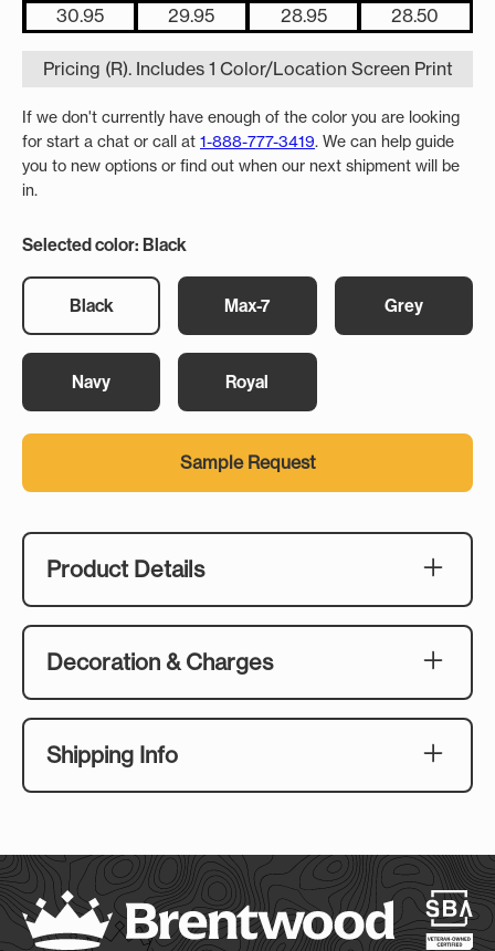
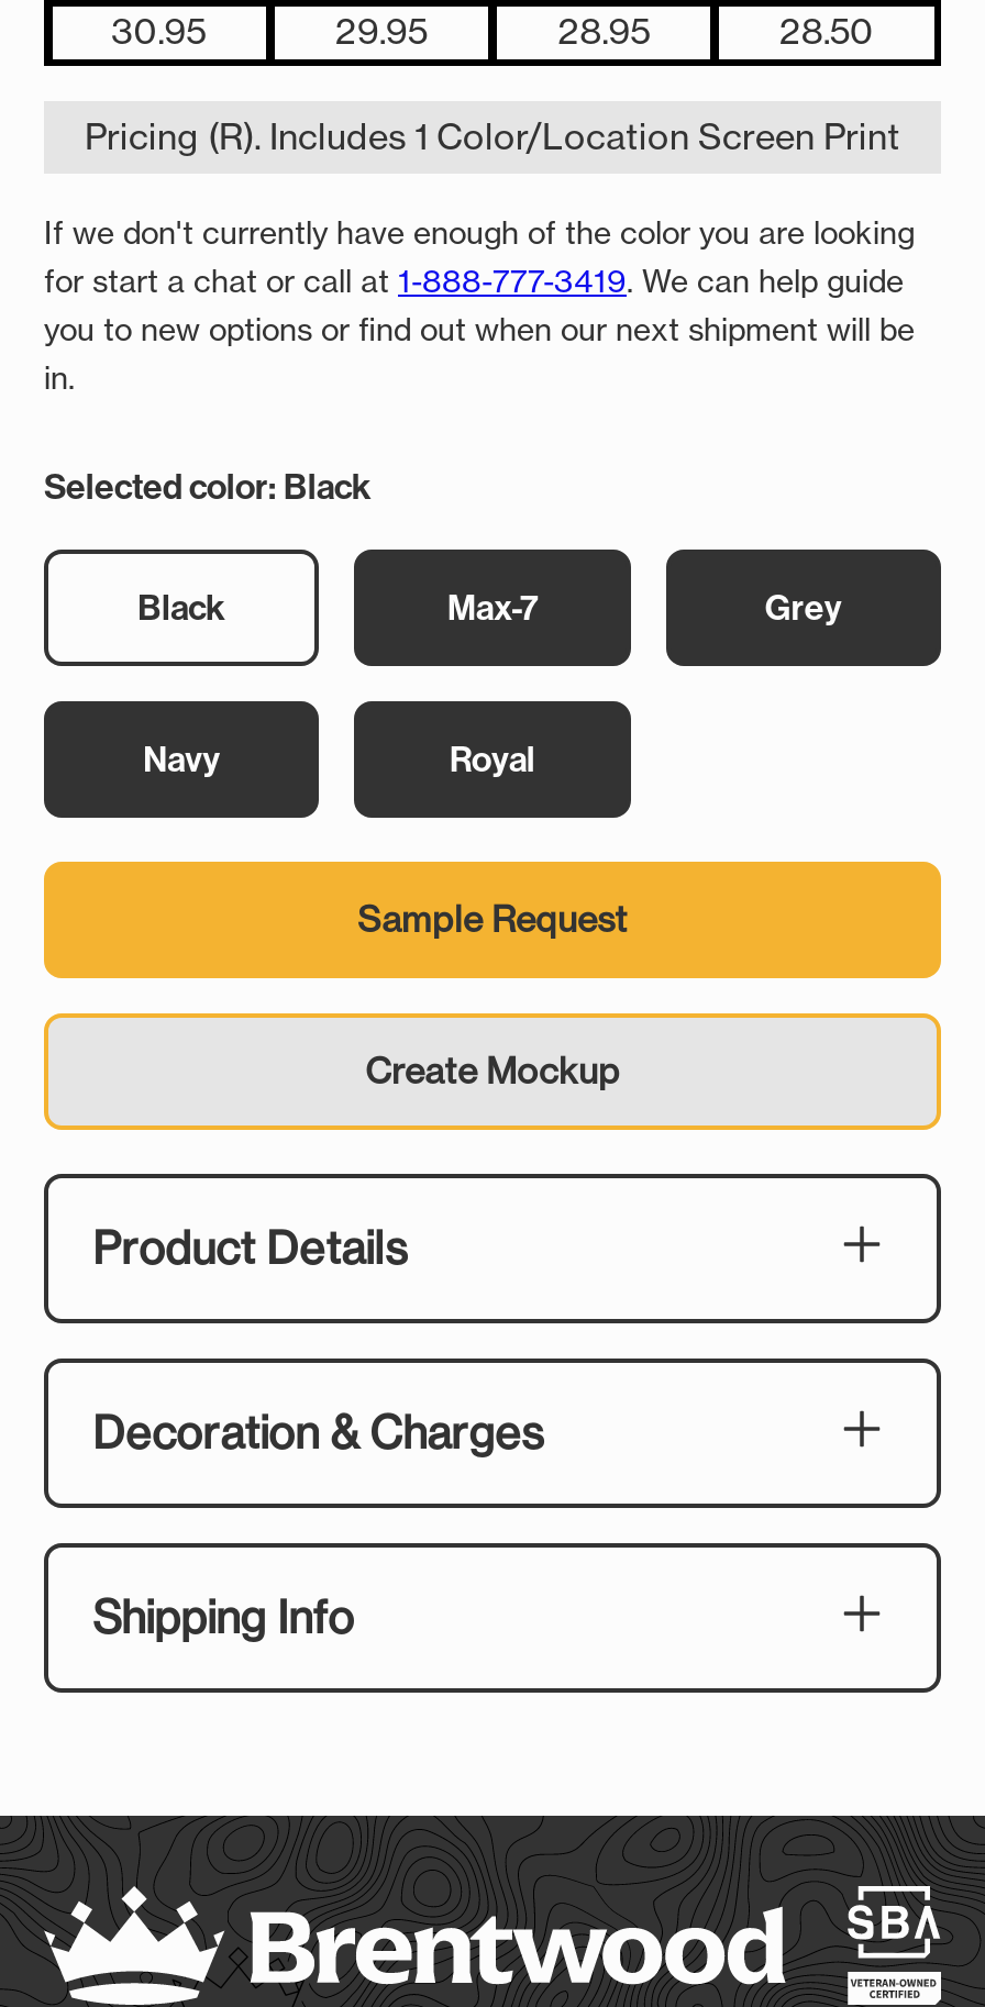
+ Create Mockup
